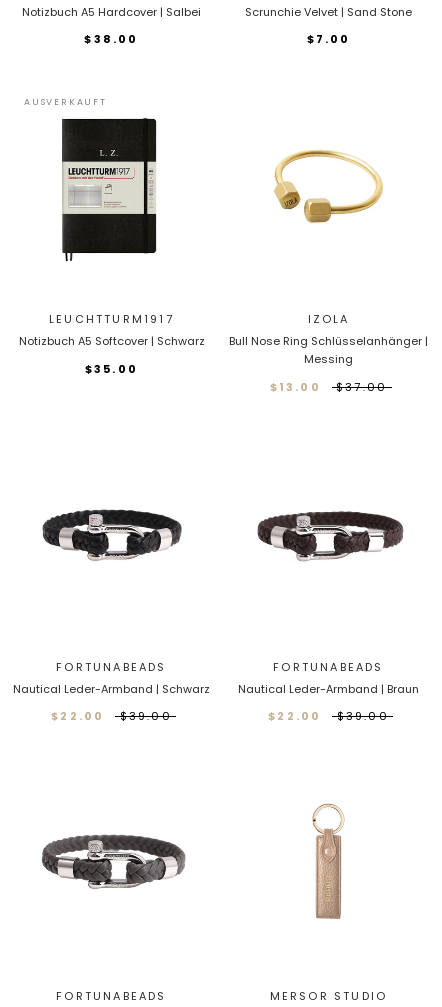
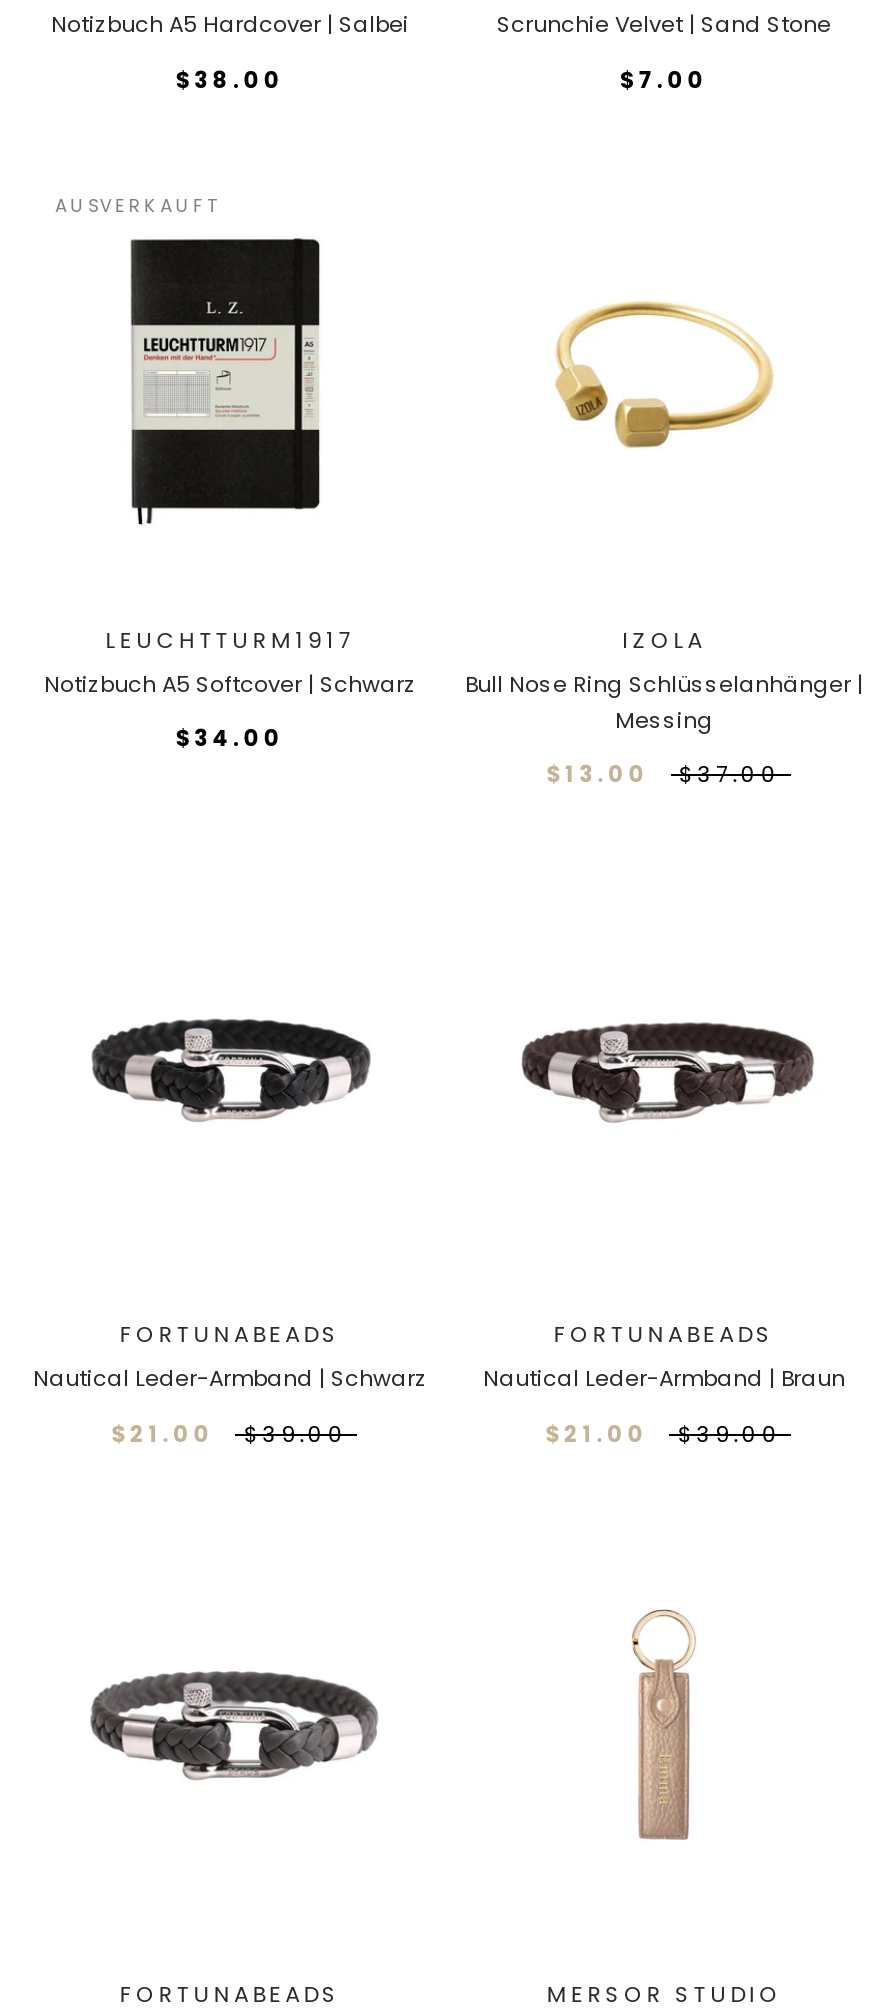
- $35.00
+ $34.00

- $22.00
+ $21.00

- $22.00
+ $21.00
